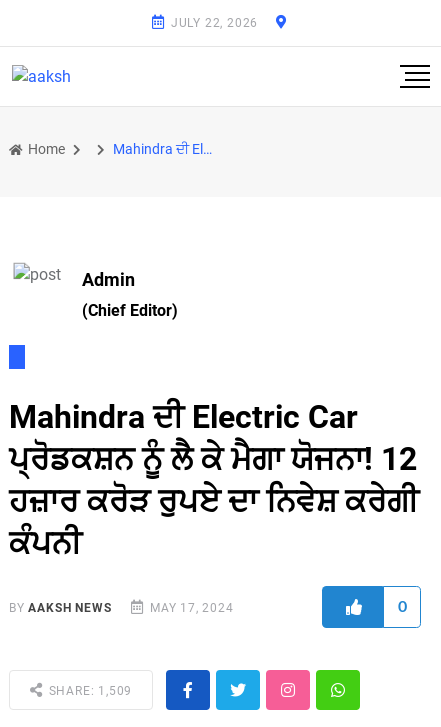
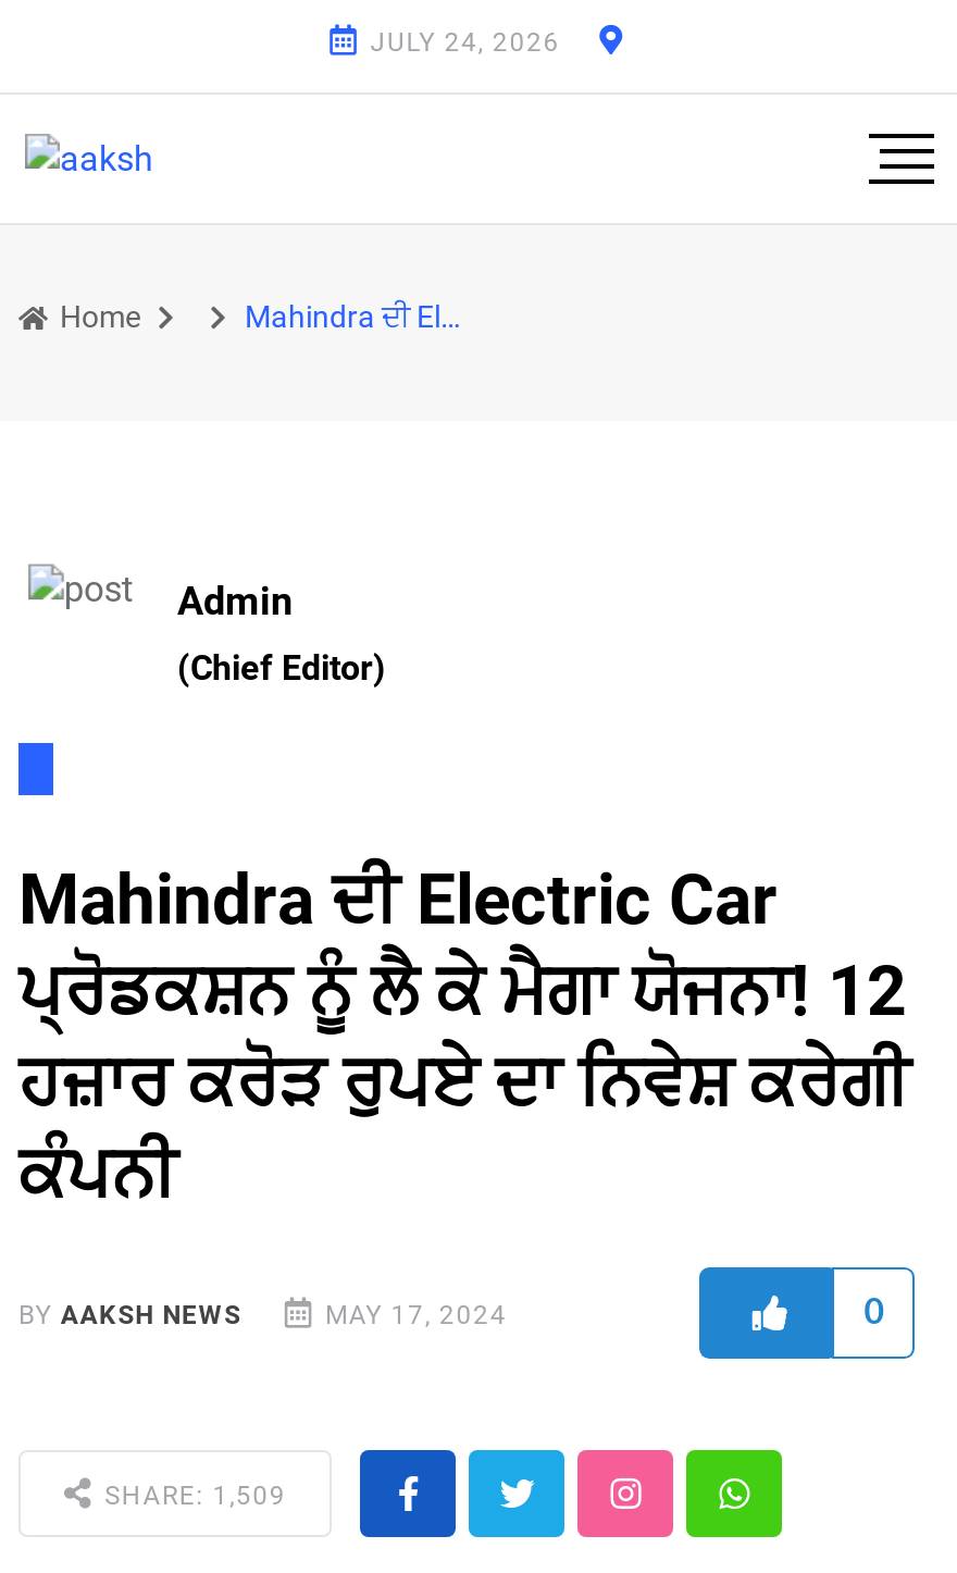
- JULY 22, 2026
+ JULY 24, 2026
